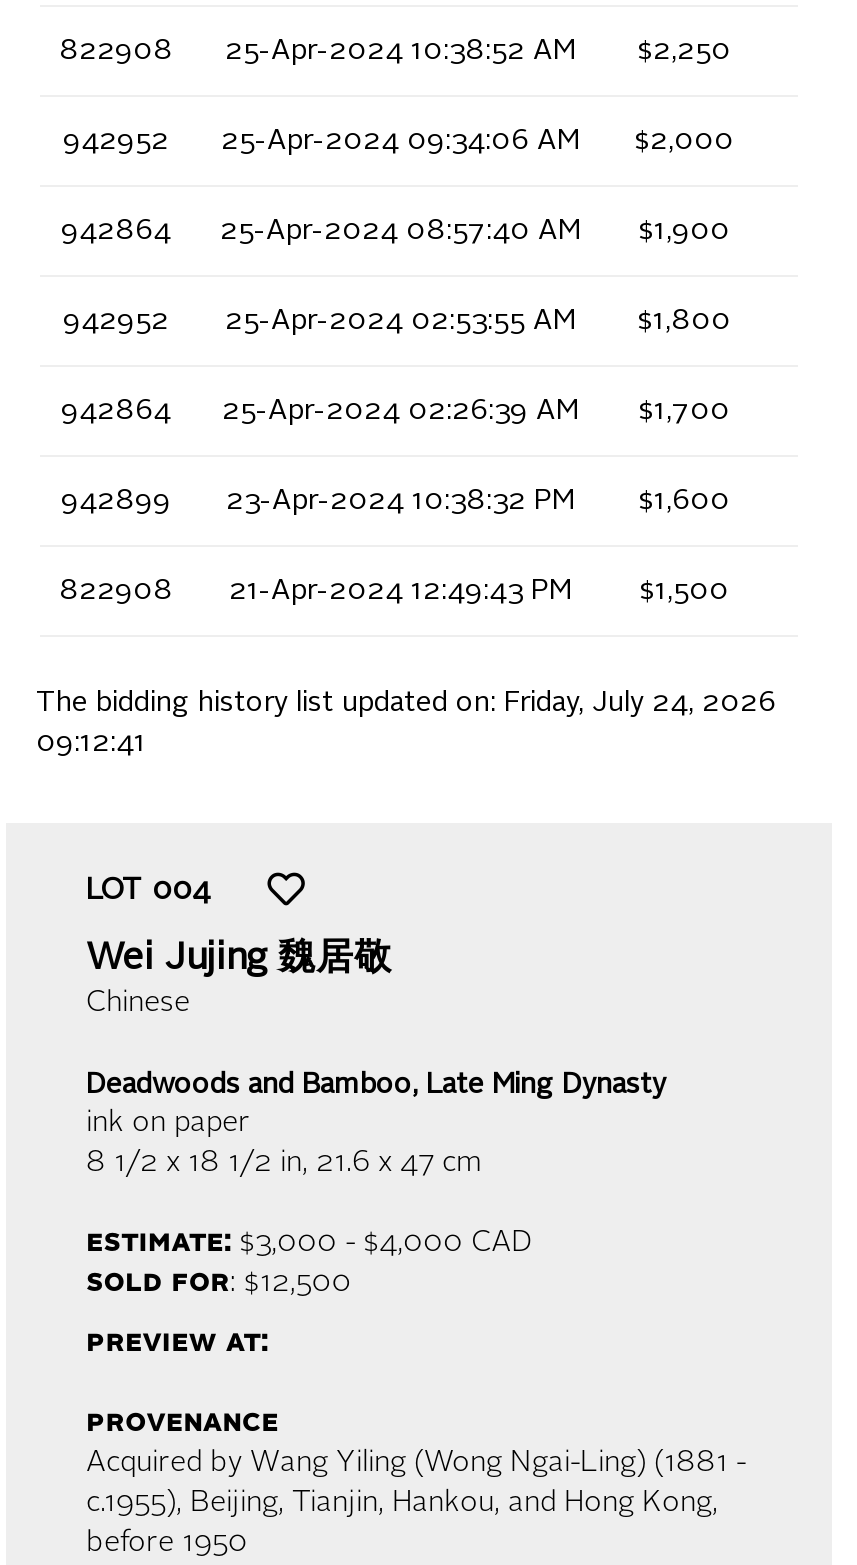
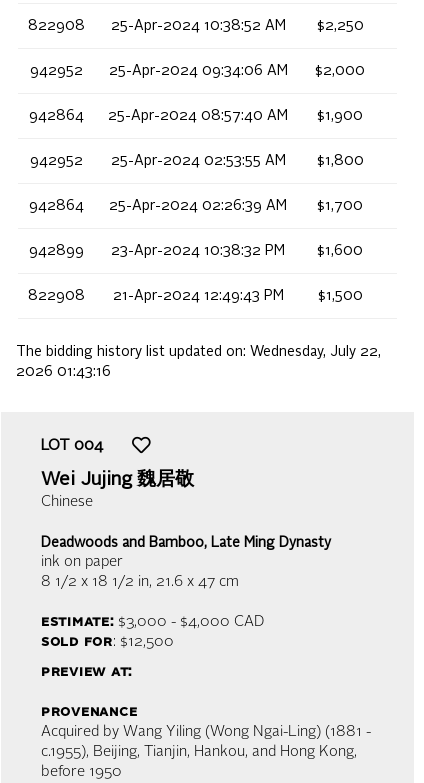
- The bidding history list updated on: Friday, July 24, 2026
- 09:12:41
+ The bidding history list updated on: Wednesday, July 22,
+ 2026 01:43:16
